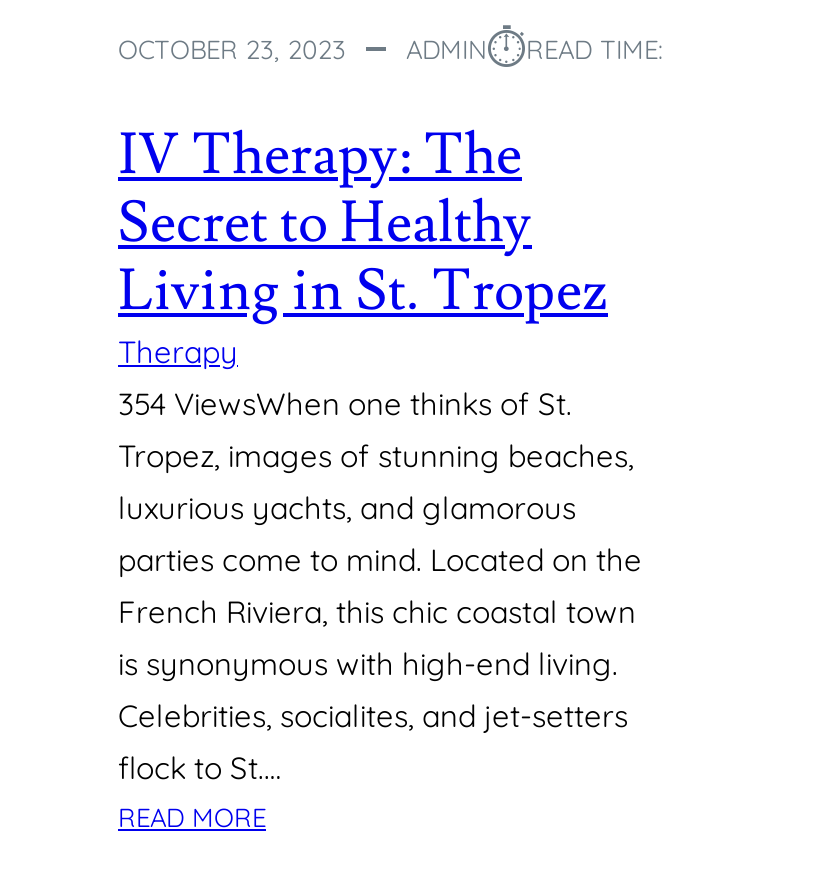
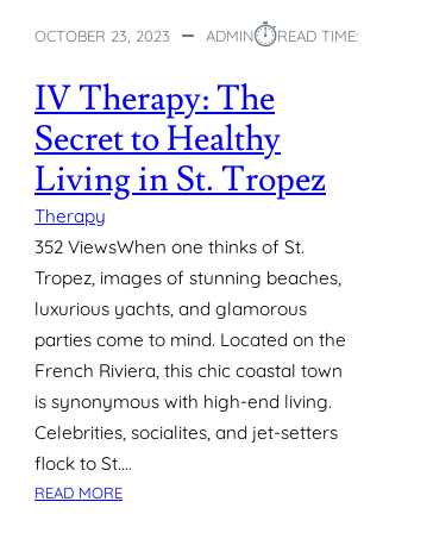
- 354 ViewsWhen one thinks of St.
+ 352 ViewsWhen one thinks of St.
